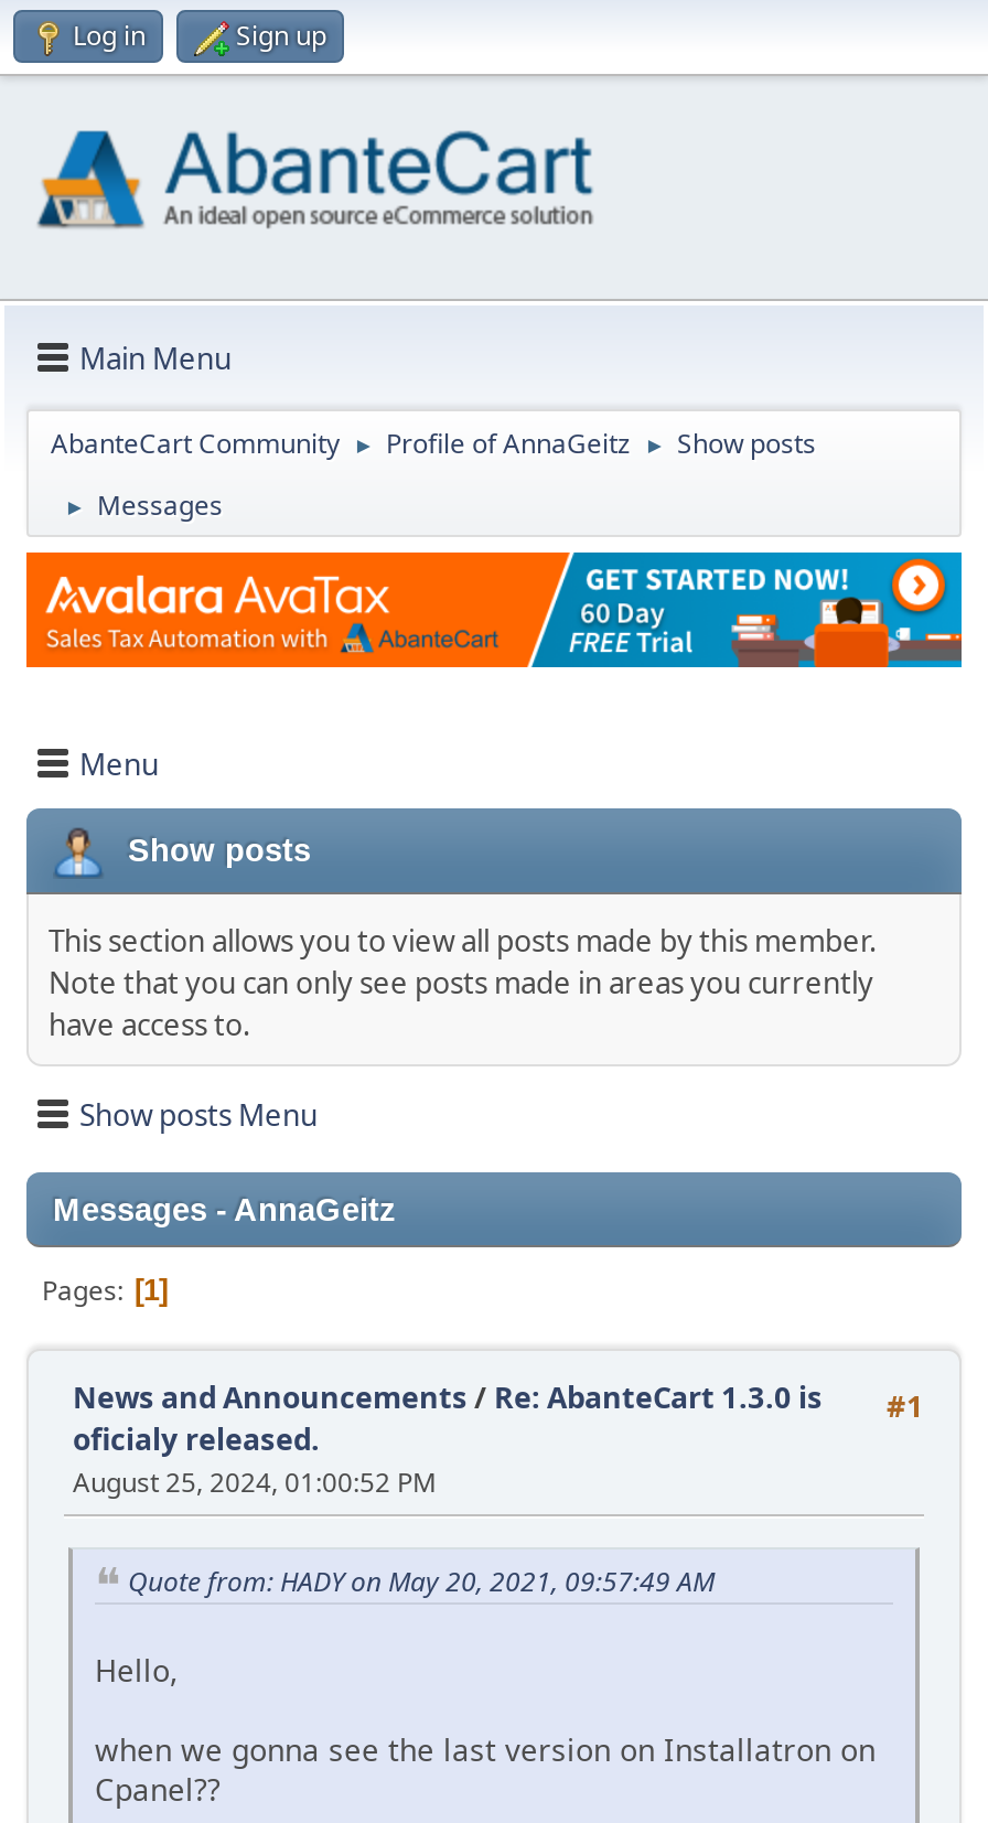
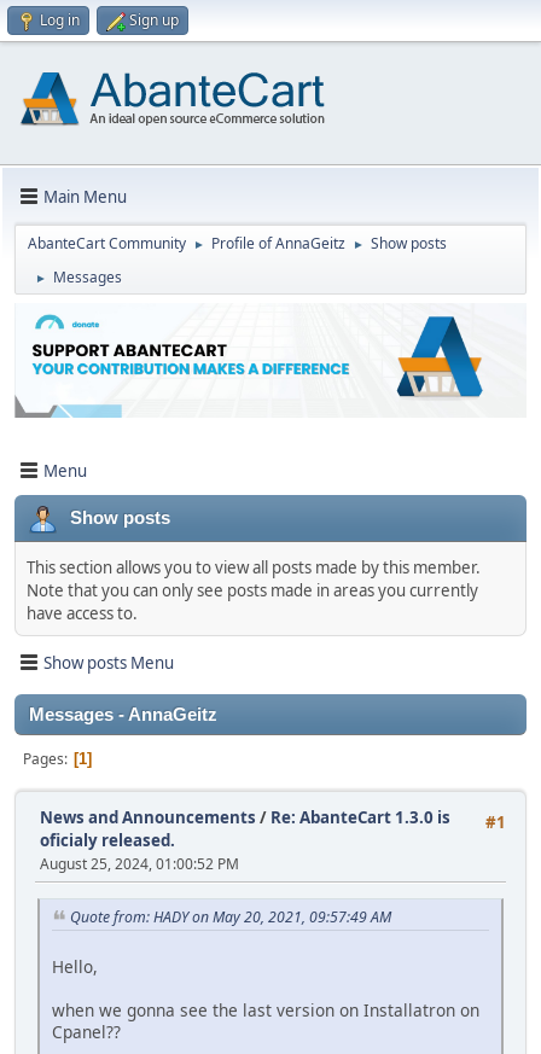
- [image]
+ [image]
